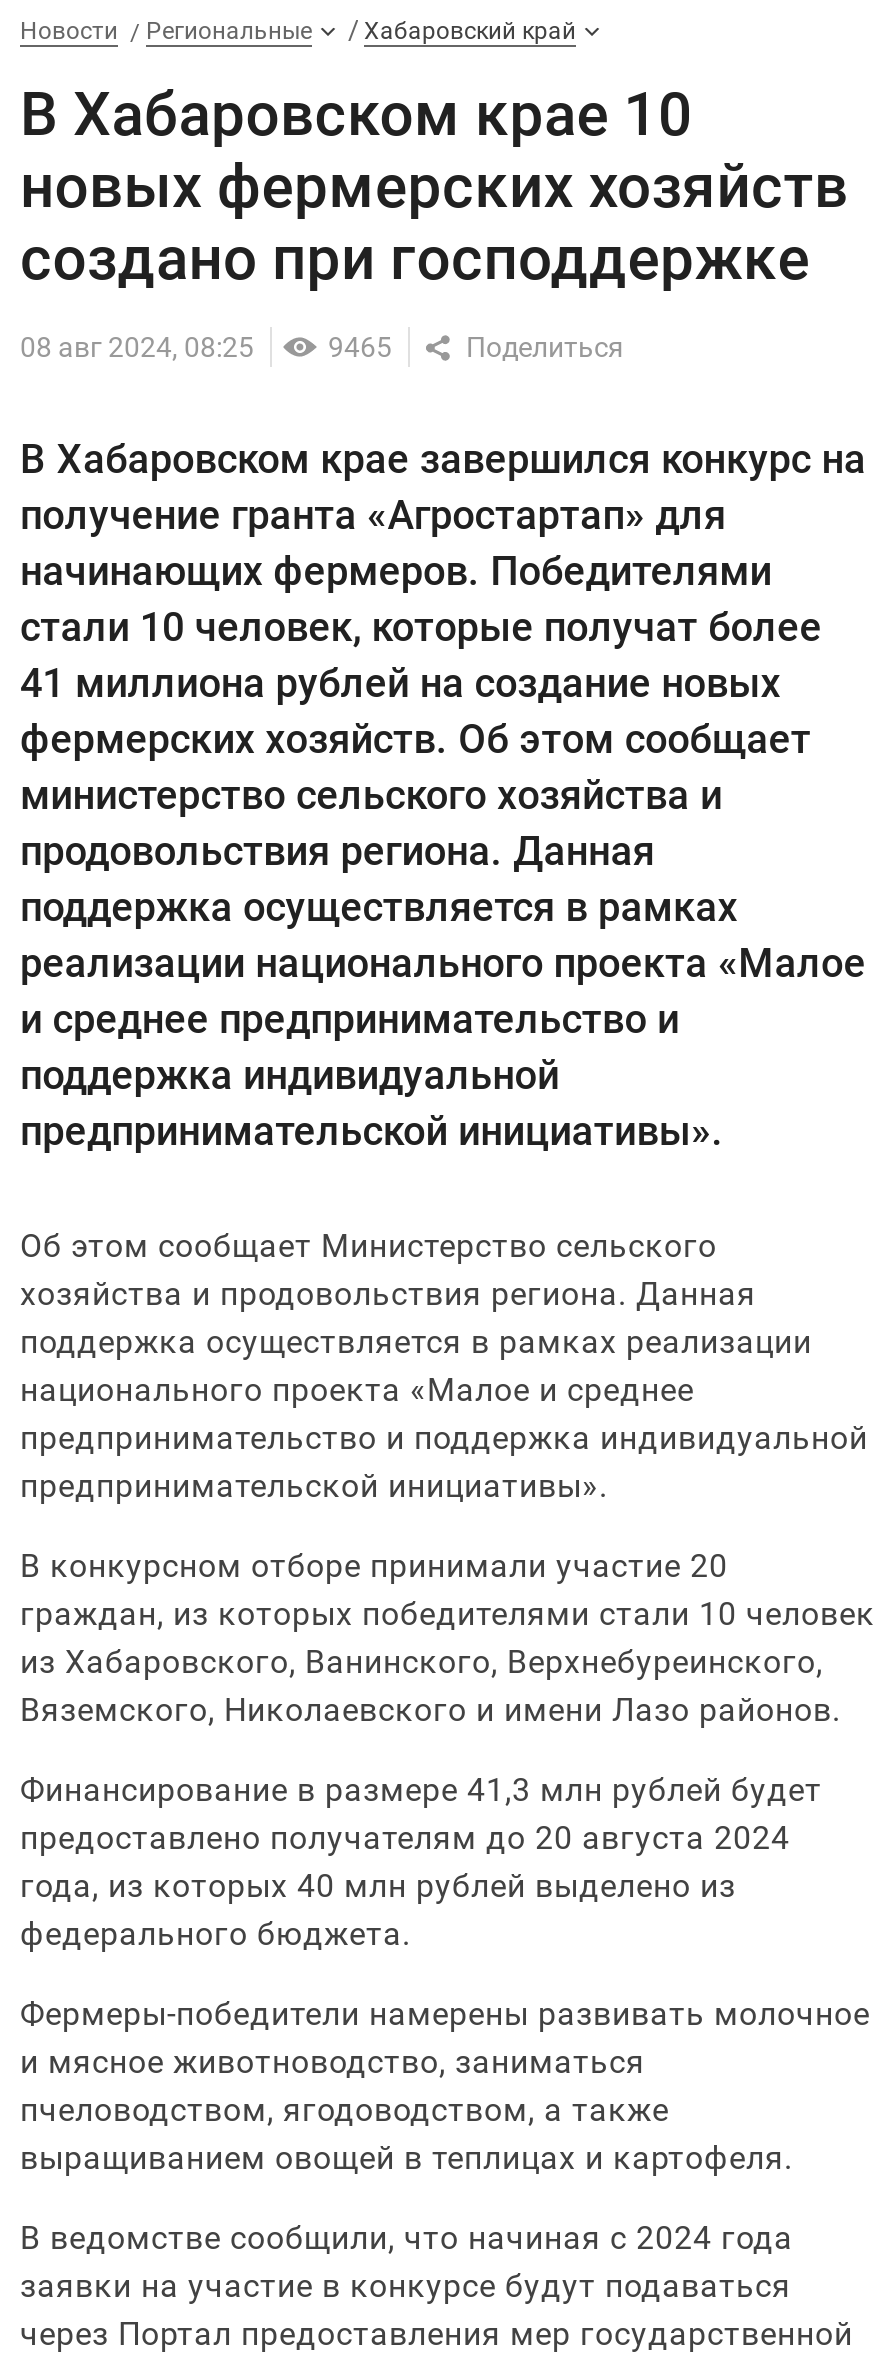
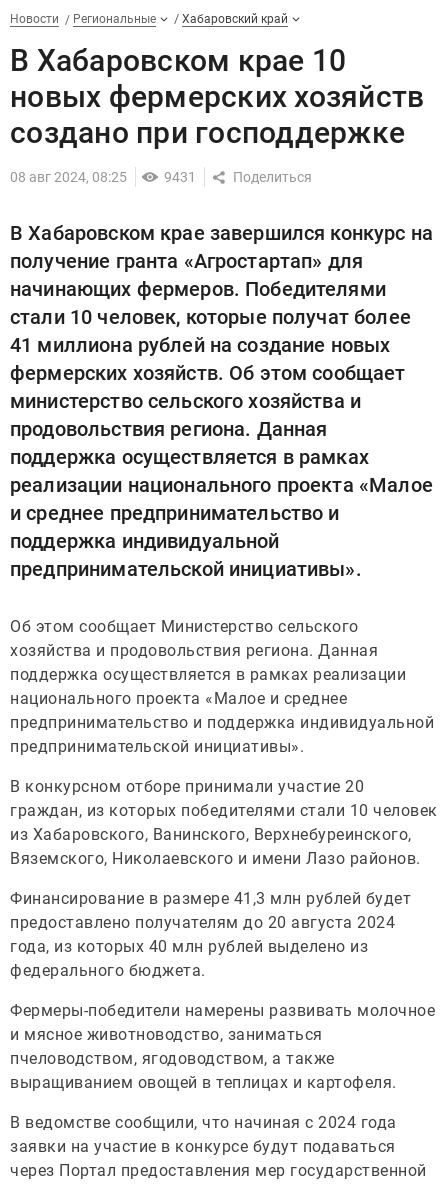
- 9465
+ 9431
